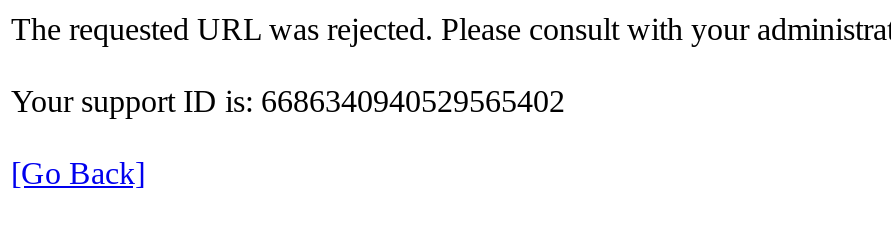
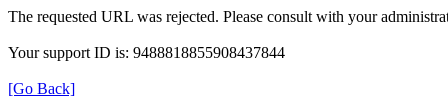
- Your support ID is: 6686340940529565402
+ Your support ID is: 9488818855908437844
